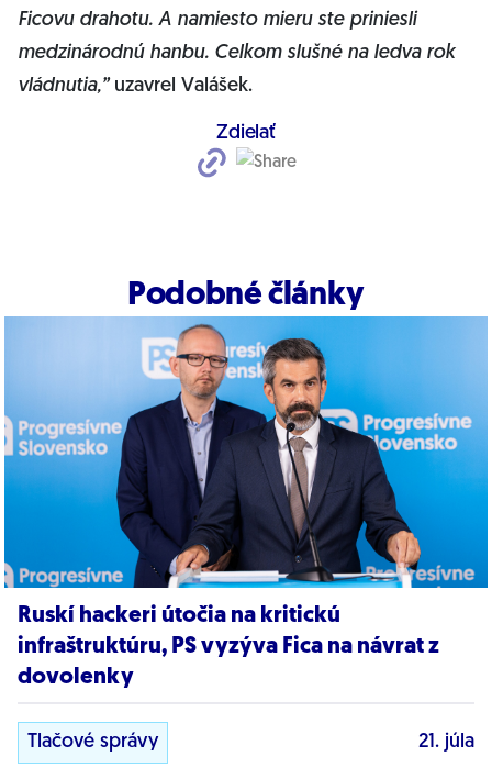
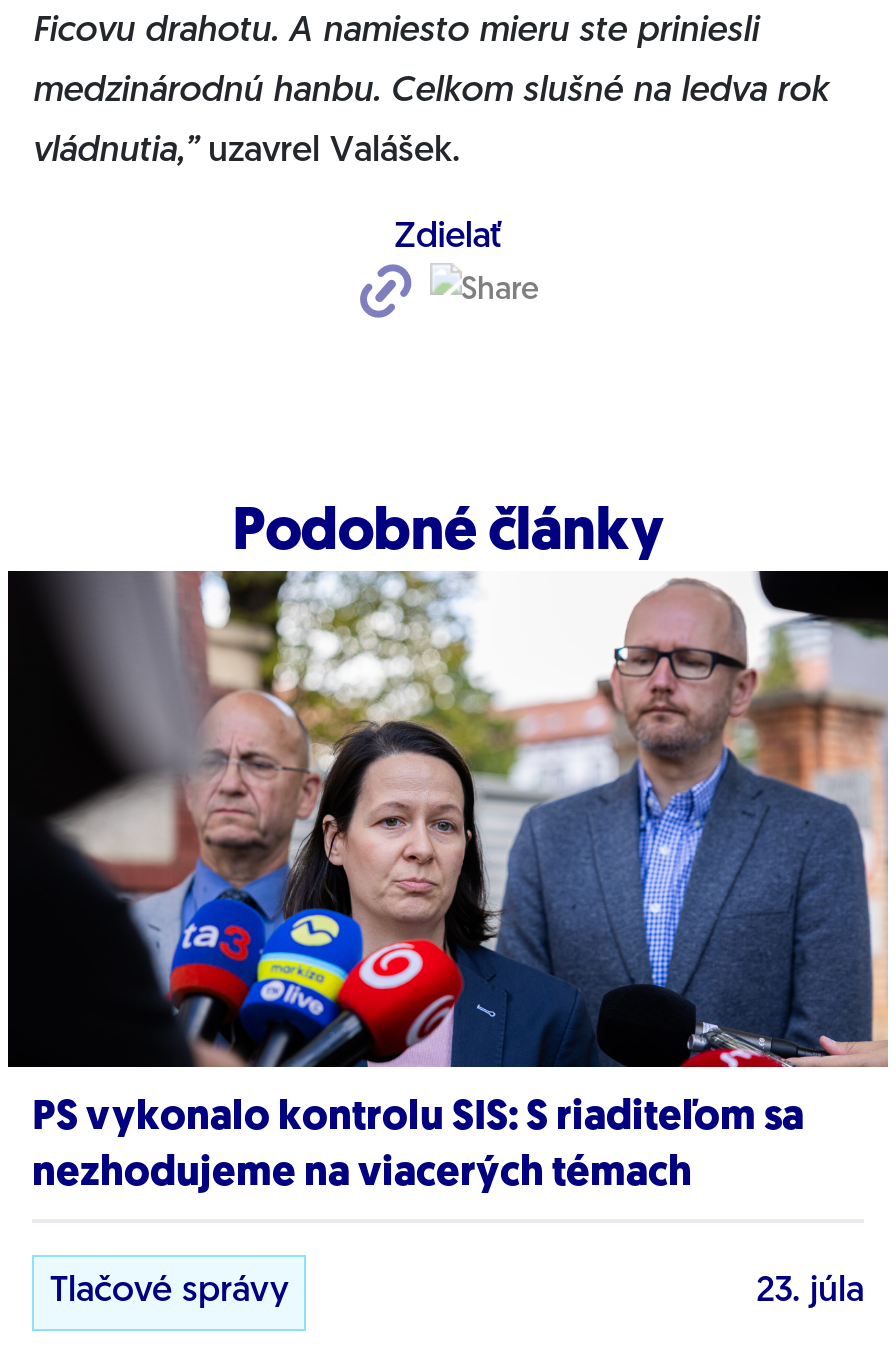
- [image]
- Ruskí hackeri útočia na kritickú
- infraštruktúru, PS vyzýva Fica na návrat z
- dovolenky
+ [image]
+ PS vykonalo kontrolu SIS: S riaditeľom sa
+ nezhodujeme na viacerých témach

- 21. júla
+ 23. júla
